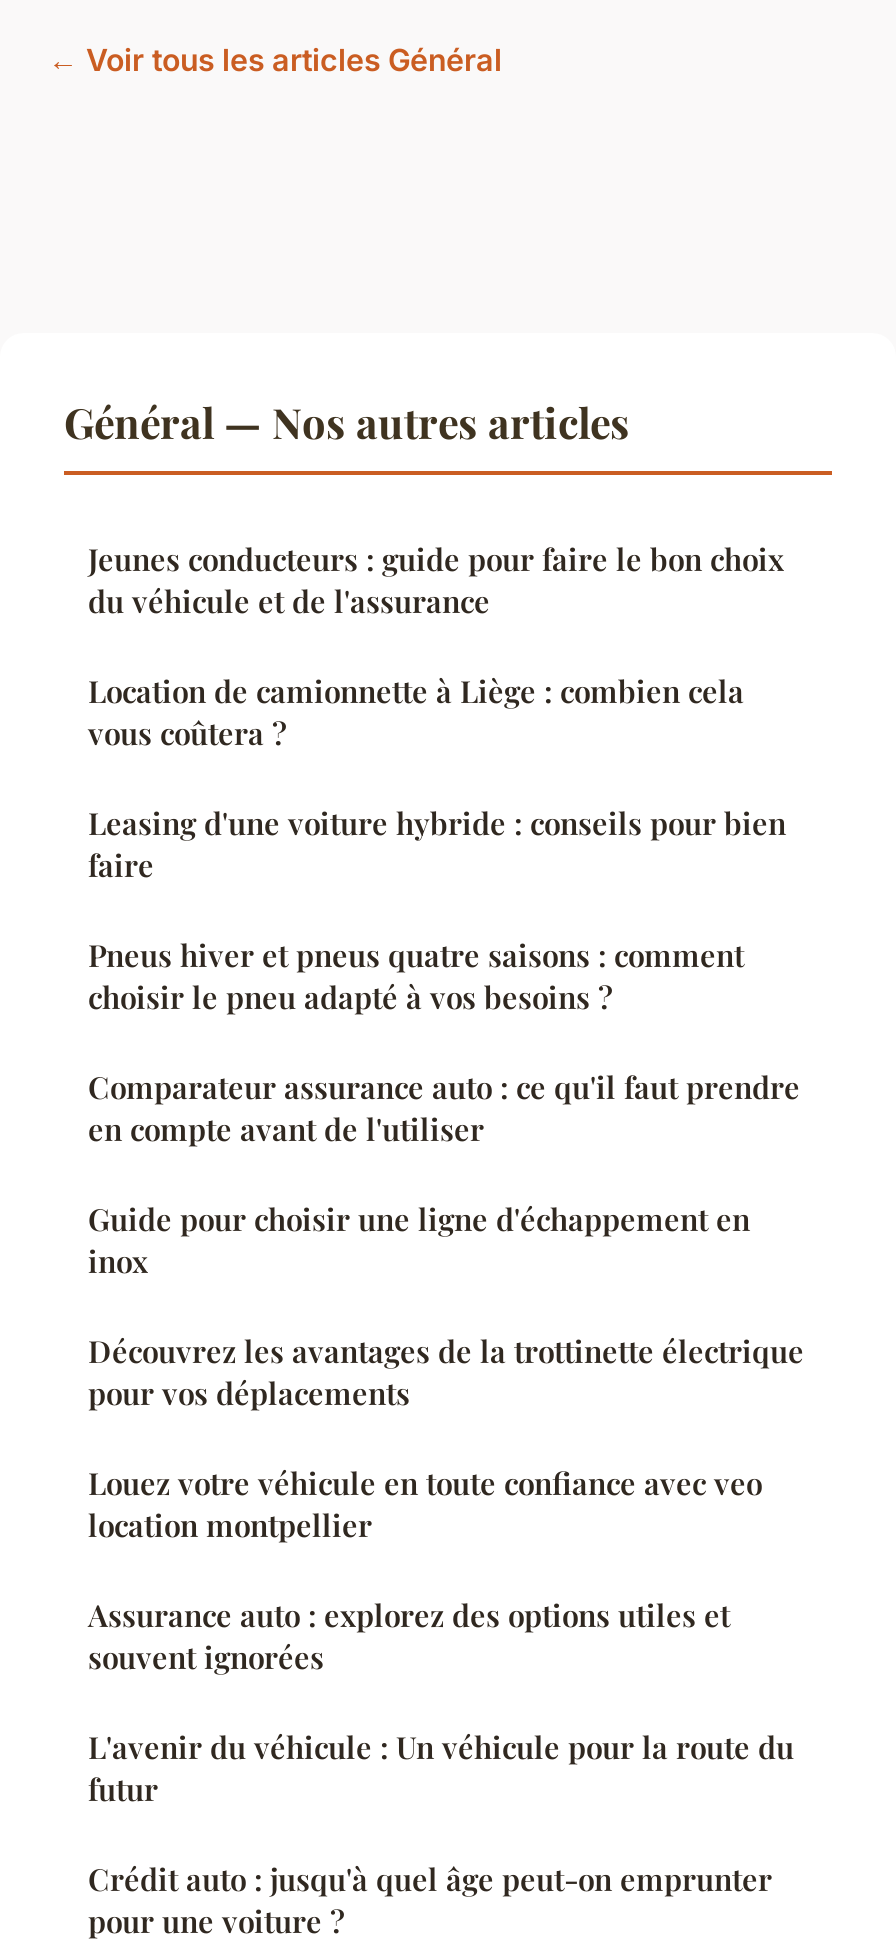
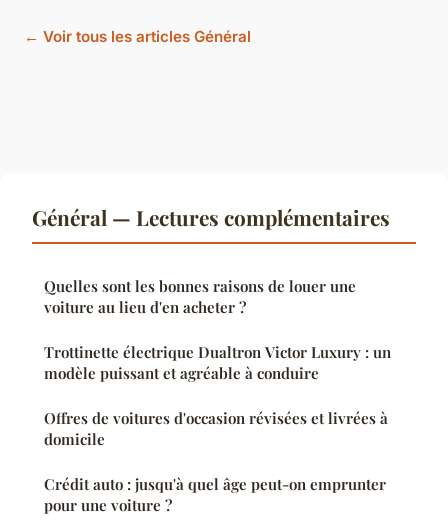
- Général — Nos autres articles
- Jeunes conducteurs : guide pour faire le bon choix
- du véhicule et de l'assurance
- Location de camionnette à Liège : combien cela
- vous coûtera ?
- Leasing d'une voiture hybride : conseils pour bien
- faire
- Pneus hiver et pneus quatre saisons : comment
- choisir le pneu adapté à vos besoins ?
- Comparateur assurance auto : ce qu'il faut prendre
- en compte avant de l'utiliser
- Guide pour choisir une ligne d'échappement en
- inox
- Découvrez les avantages de la trottinette électrique
- pour vos déplacements
- Louez votre véhicule en toute confiance avec veo
- location montpellier
- Assurance auto : explorez des options utiles et
- souvent ignorées
- L'avenir du véhicule : Un véhicule pour la route du
- futur
+ Général — Lectures complémentaires
+ Quelles sont les bonnes raisons de louer une
+ voiture au lieu d'en acheter ?
+ Trottinette électrique Dualtron Victor Luxury : un
+ modèle puissant et agréable à conduire
+ Offres de voitures d'occasion révisées et livrées à
+ domicile
